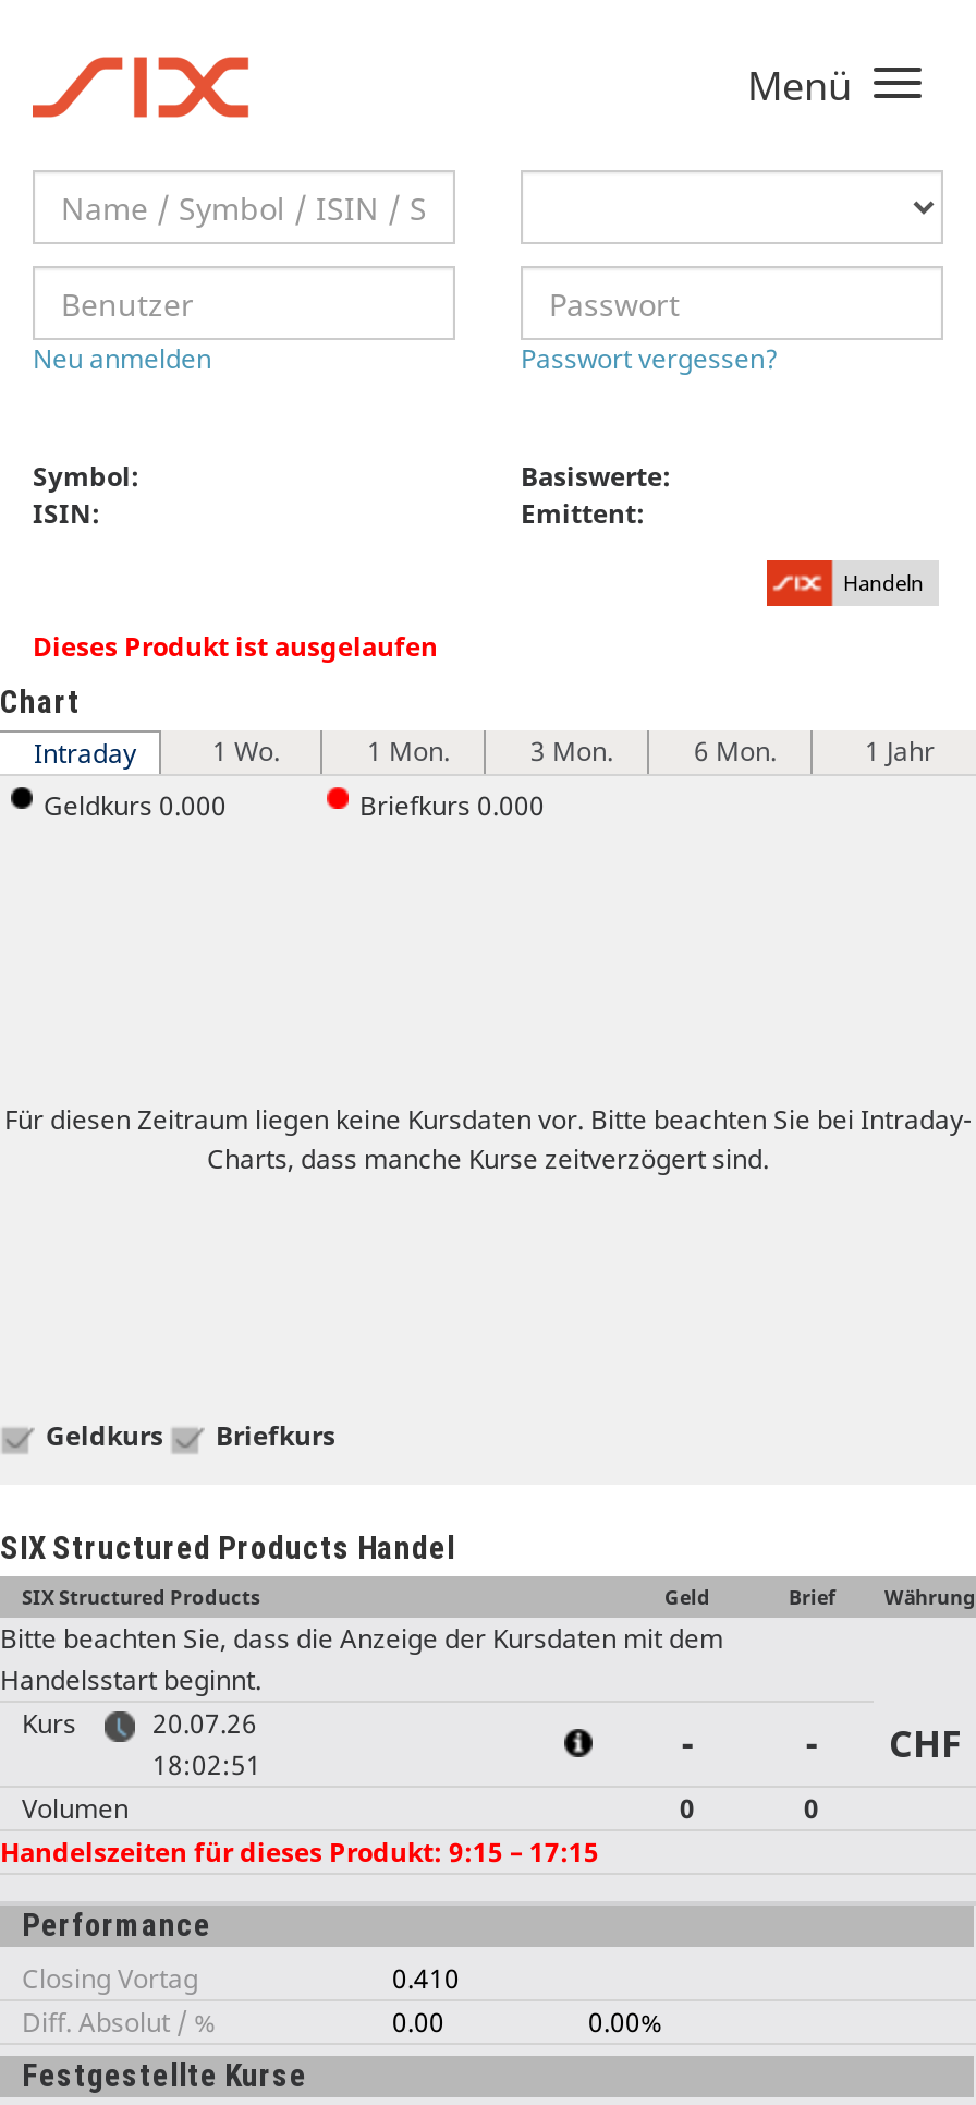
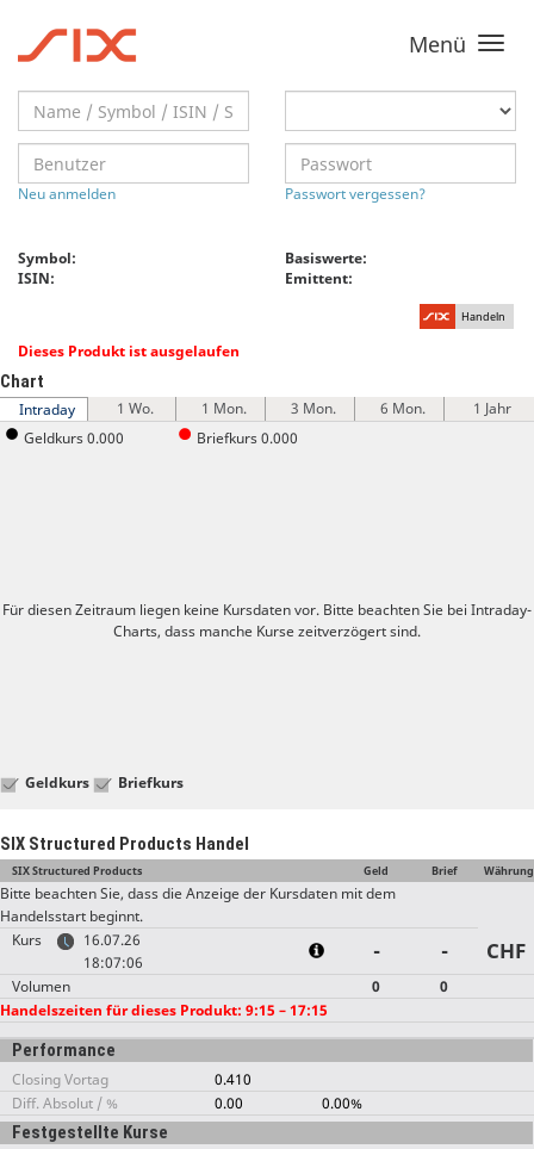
- Kurs 20.07.26
+ Kurs 16.07.26

- 18:02:51
+ 18:07:06
